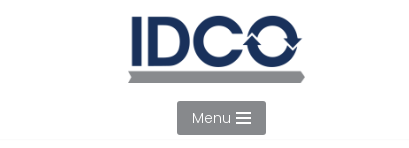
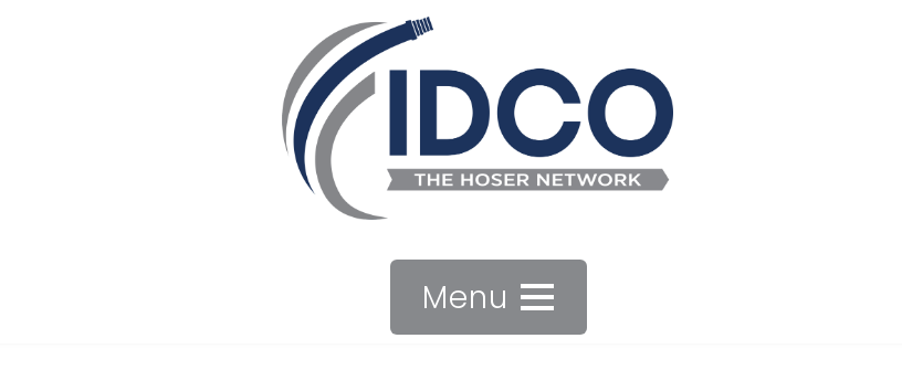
- [image]
+ [image]
